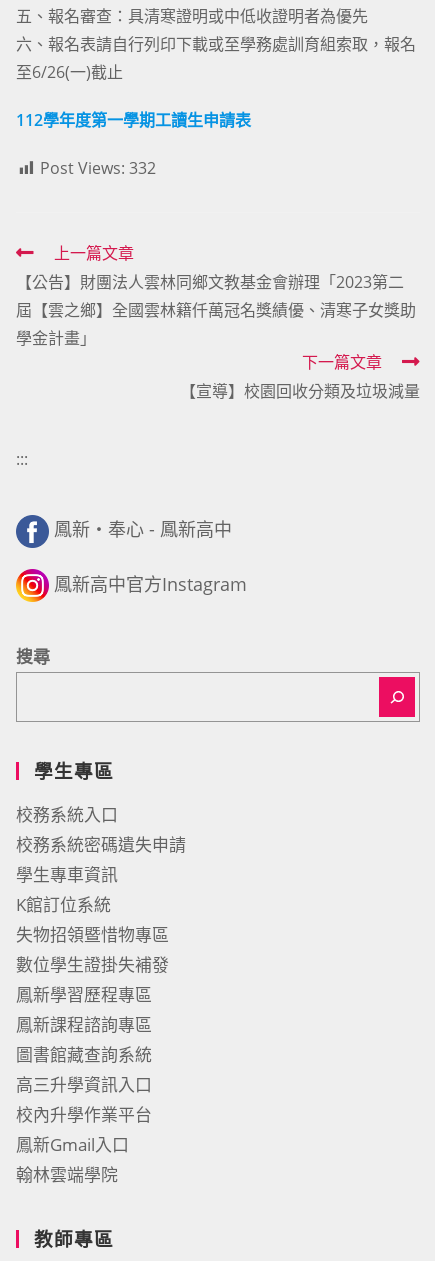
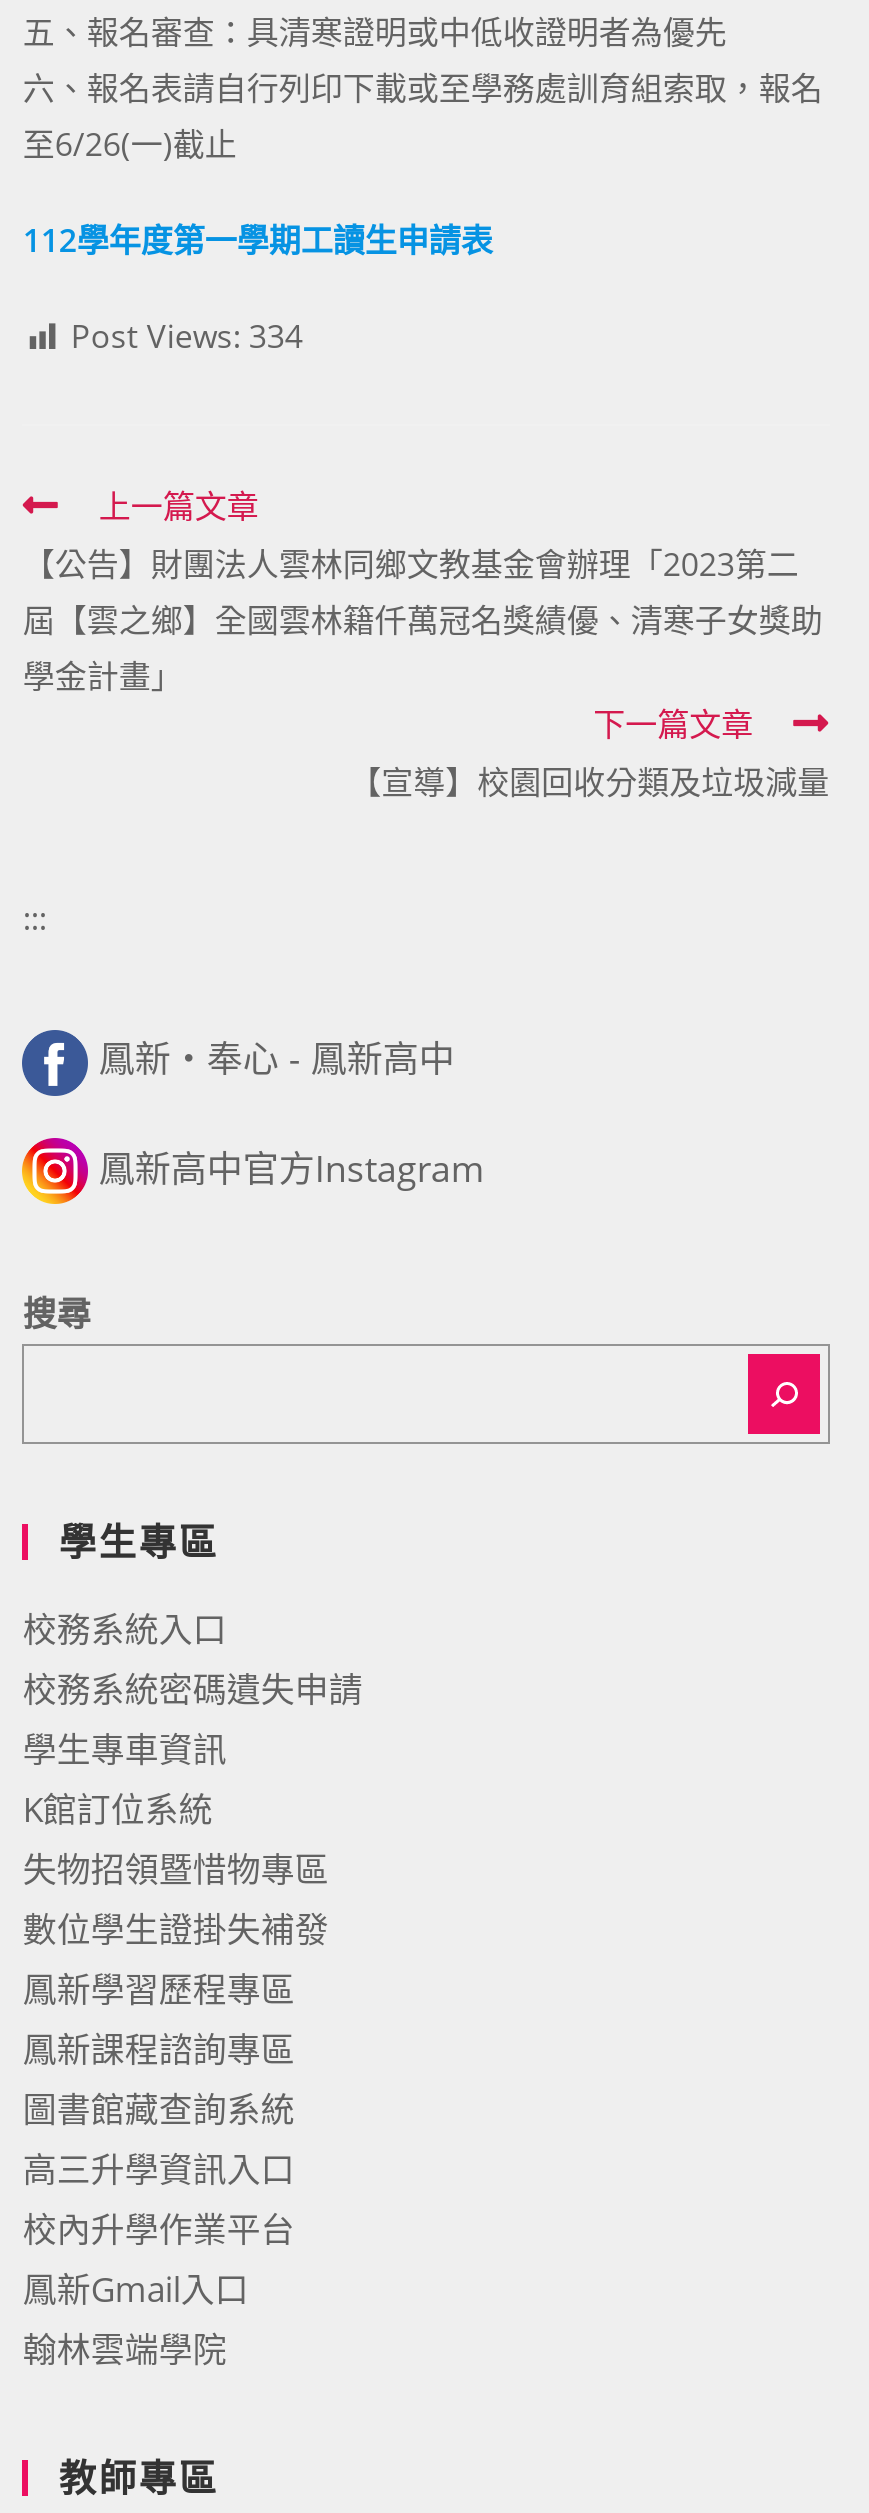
- Post Views: 332
+ Post Views: 334
